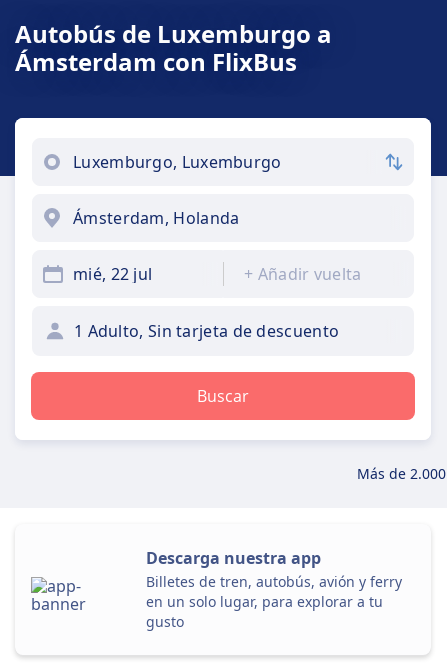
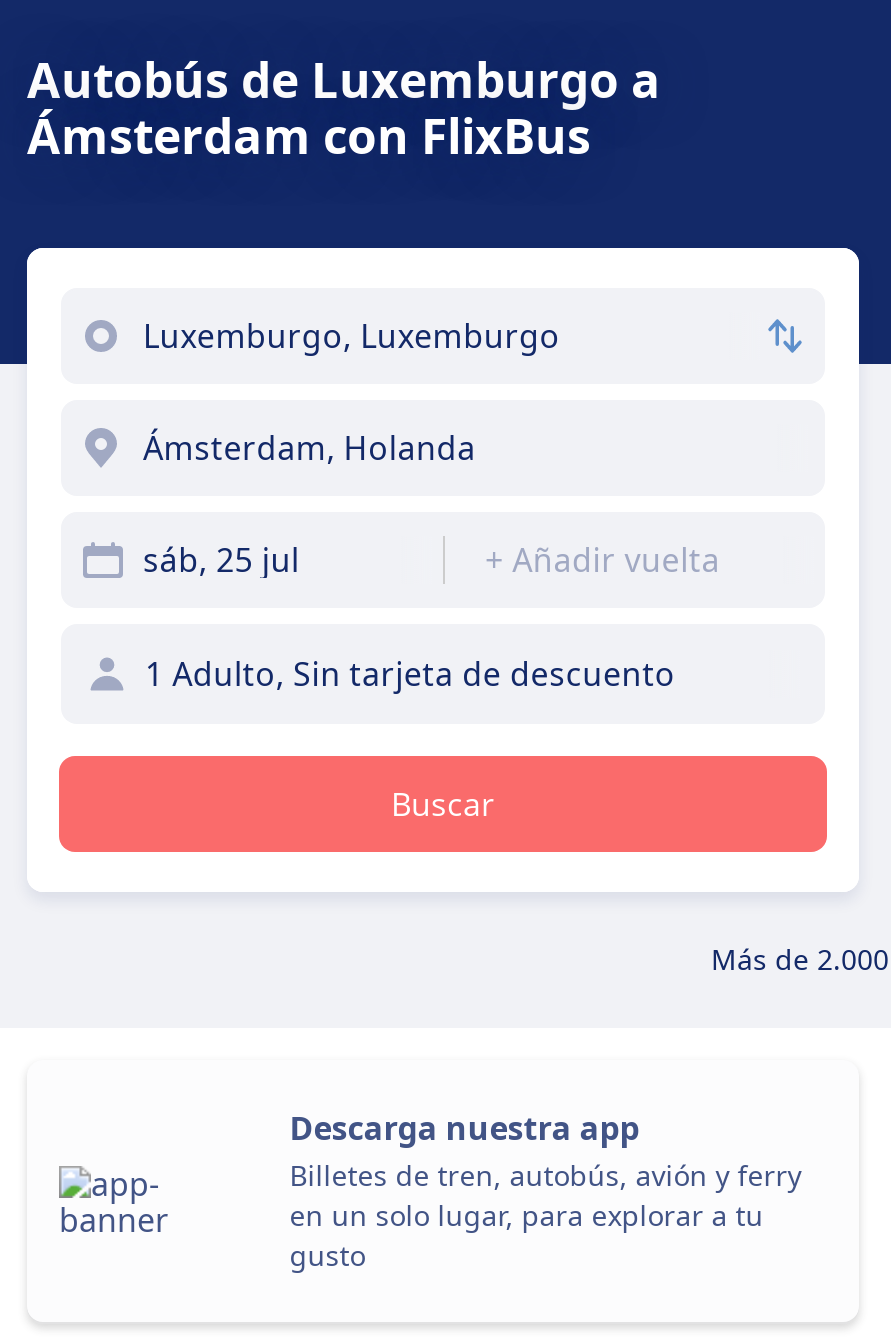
- mié, 22 jul
+ sáb, 25 jul
